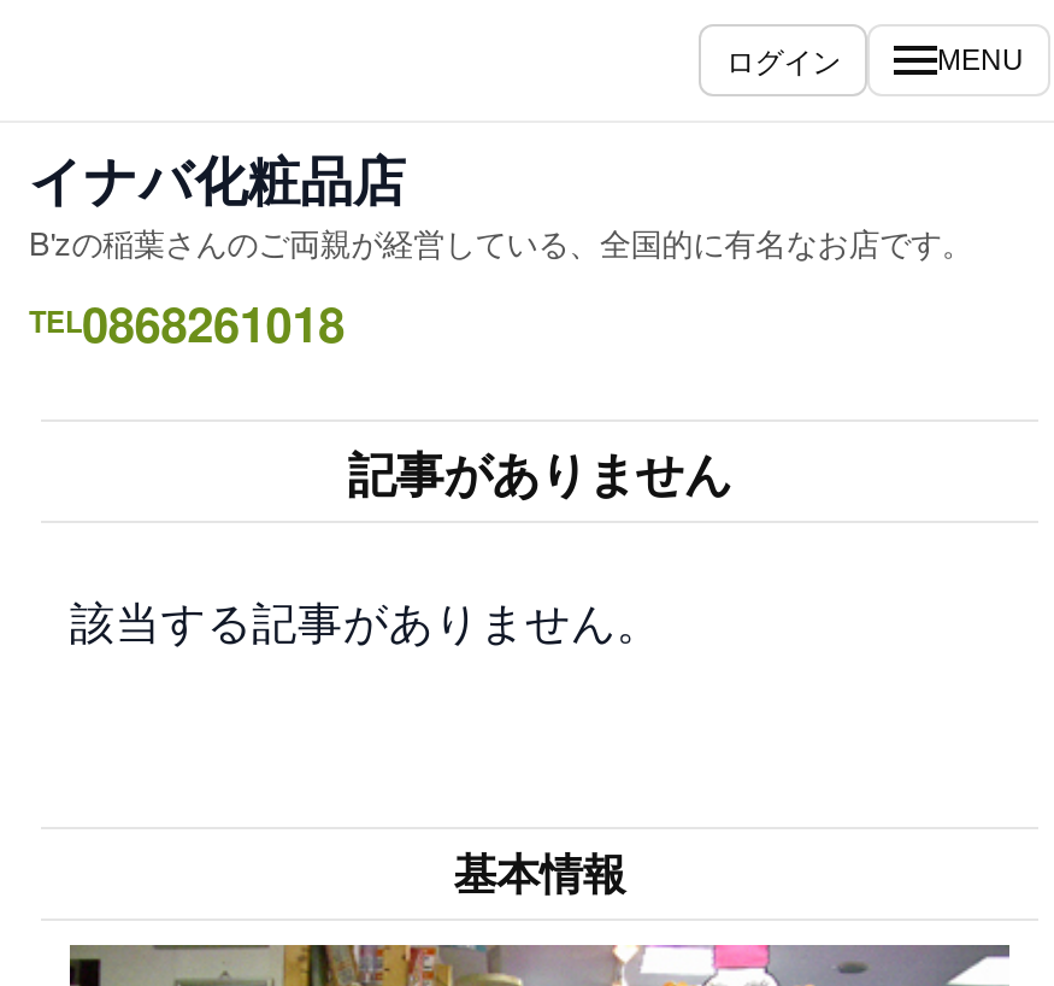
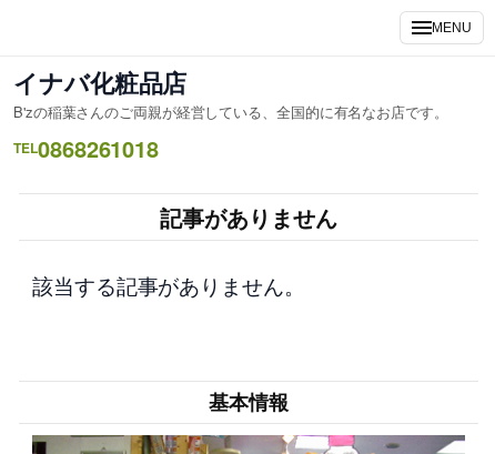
- ログイン
